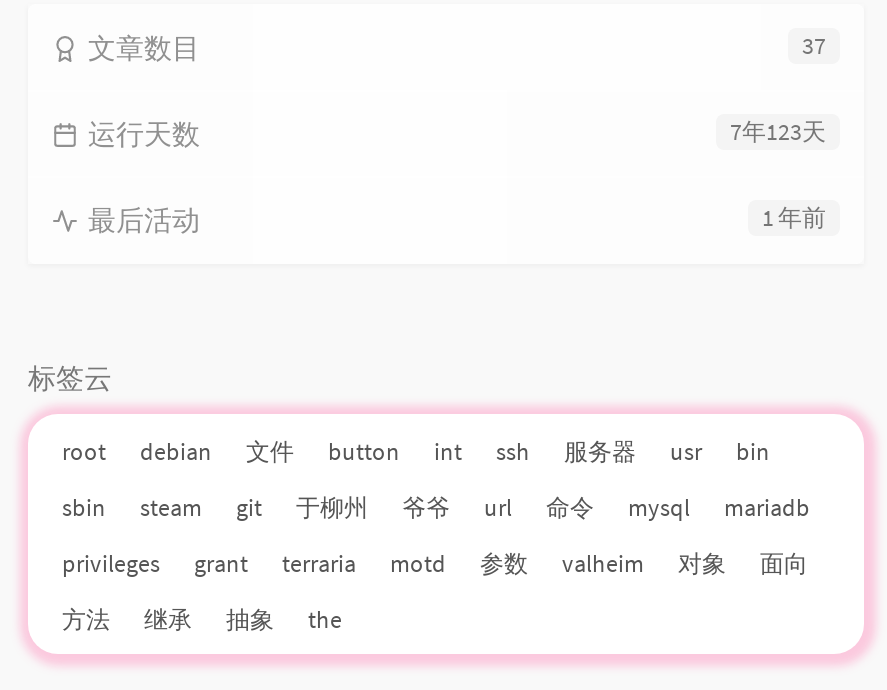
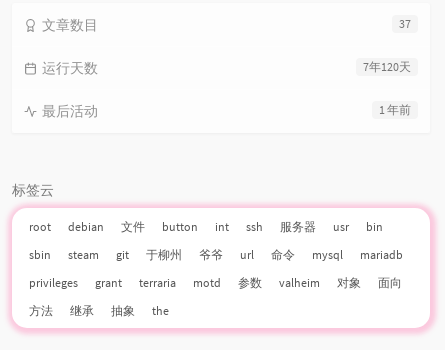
- 7年123天
+ 7年120天
